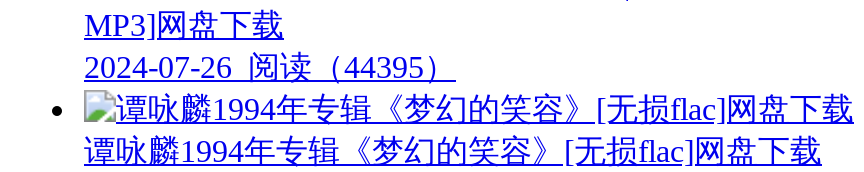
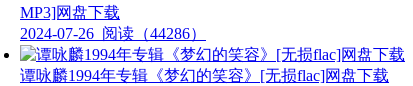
- 2024-07-26 阅读（44395）
+ 2024-07-26 阅读（44286）
